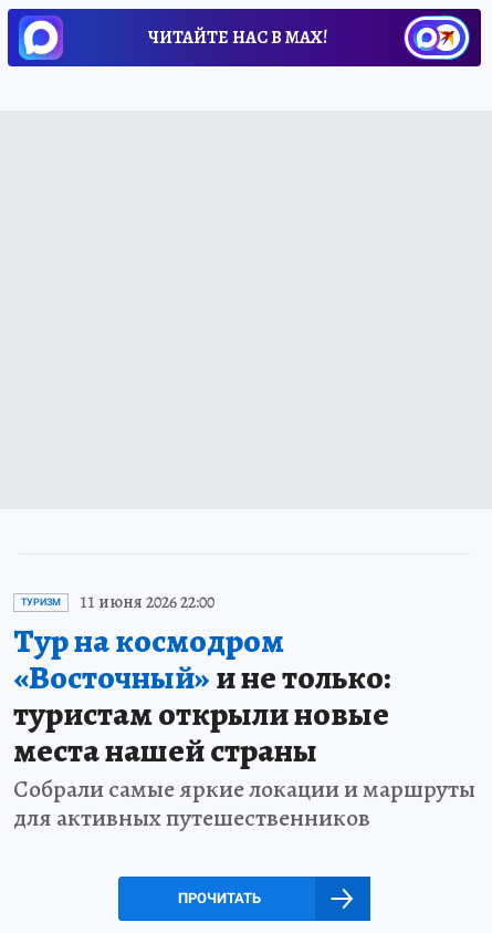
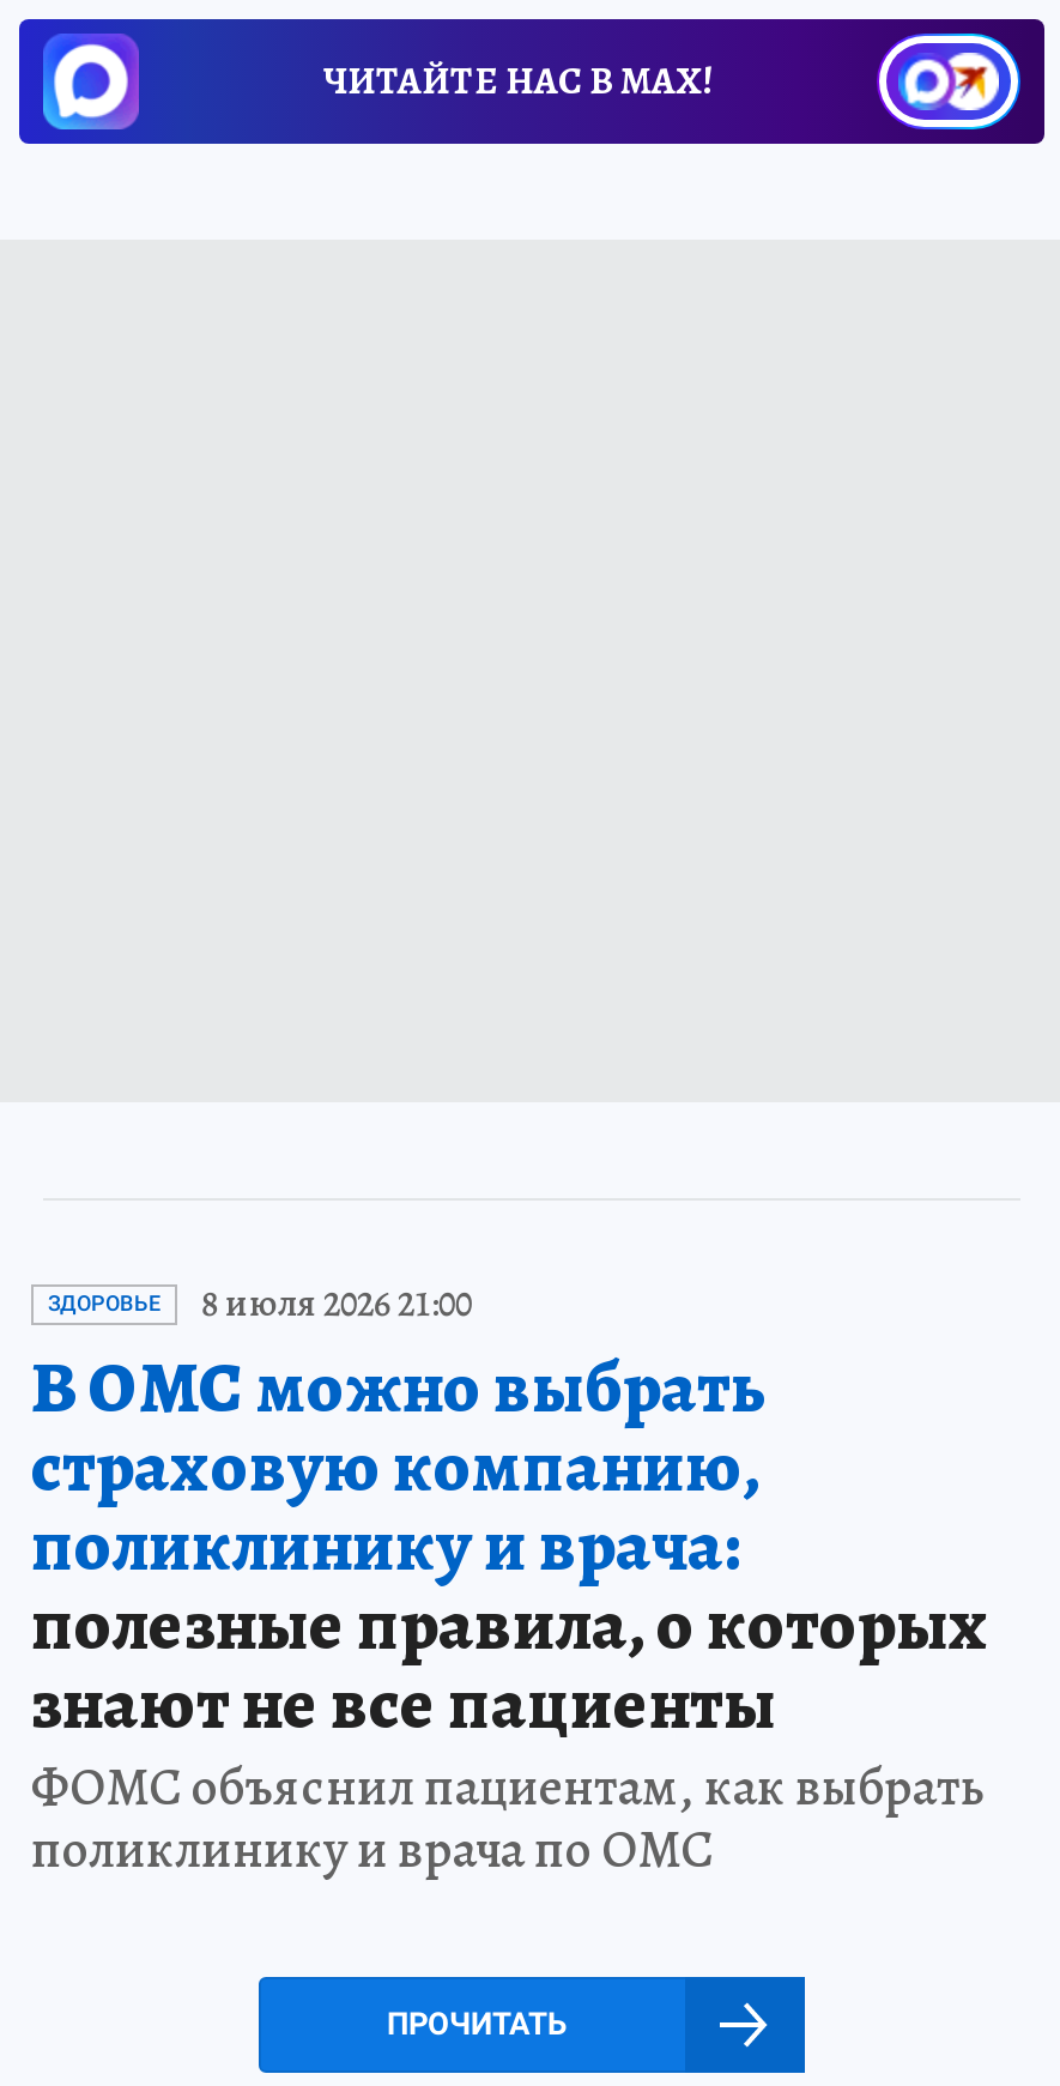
- ТУРИЗМ
- 11 июня 2026 22:00
- Тур на космодром
- «Восточный»и не только:
- туристам открыли новые
- места нашей страны
- Собрали самые яркие локации и маршруты
- для активных путешественников
+ ЗДОРОВЬЕ
+ 8 июля 2026 21:00
+ В ОМС можно выбрать
+ страховую компанию,
+ поликлинику и врача:
+ полезные правила, о которых
+ знают не все пациенты
+ ФОМС объяснил пациентам, как выбрать
+ поликлинику и врача по ОМС
